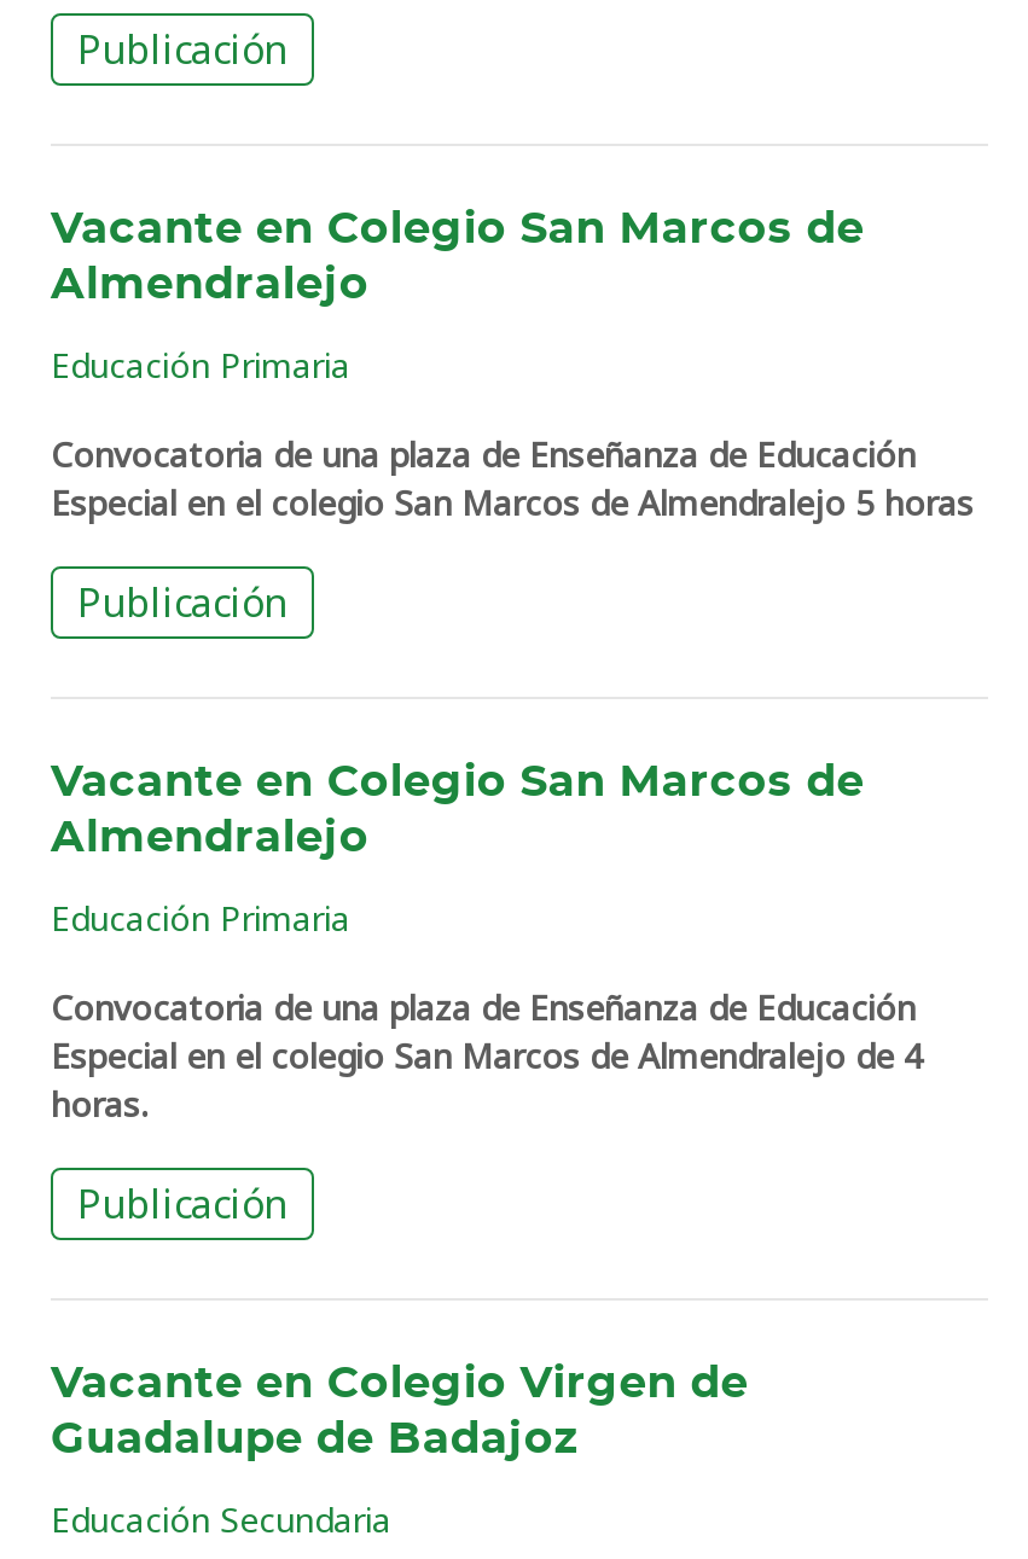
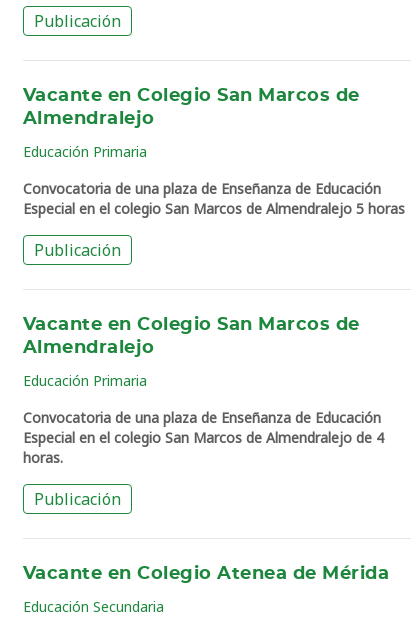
- Vacante en Colegio Virgen de
- Guadalupe de Badajoz
+ Vacante en Colegio Atenea de Mérida
